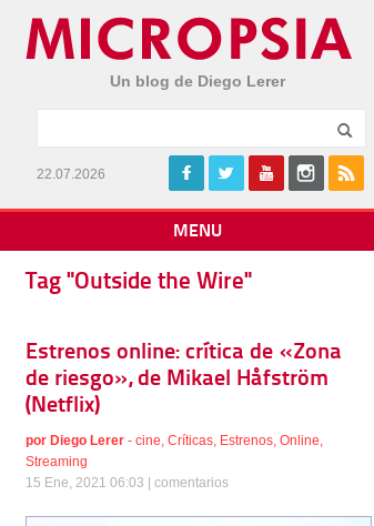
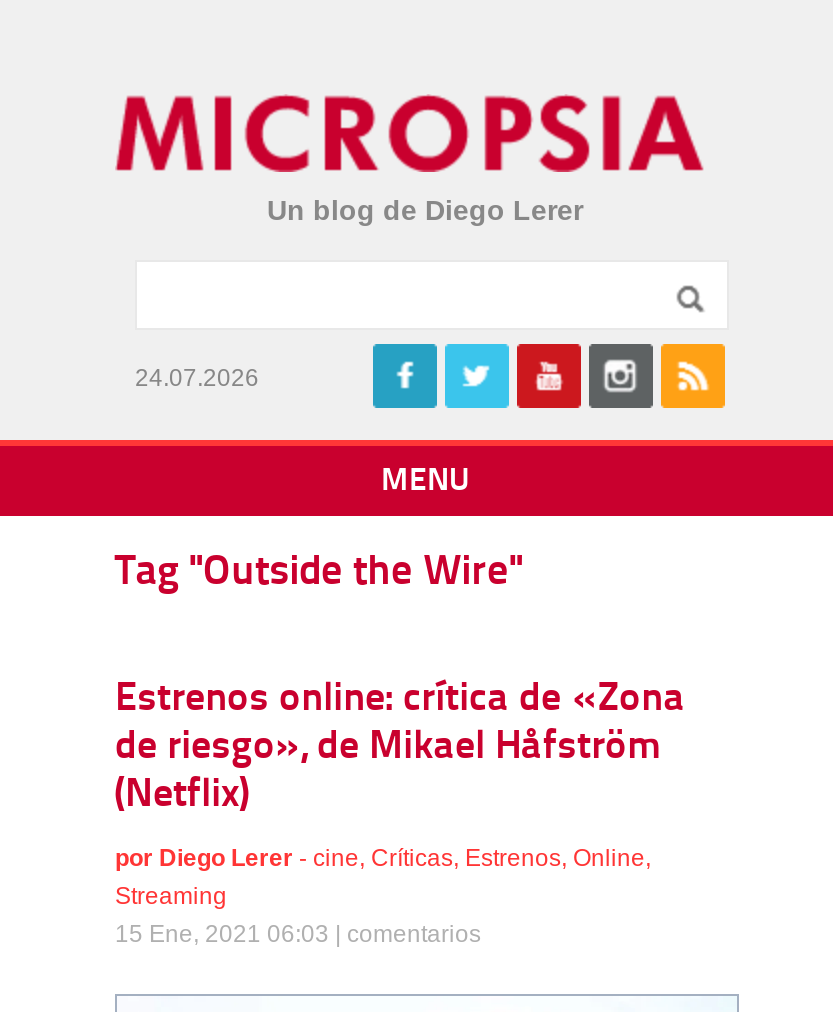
- 22.07.2026
+ 24.07.2026
